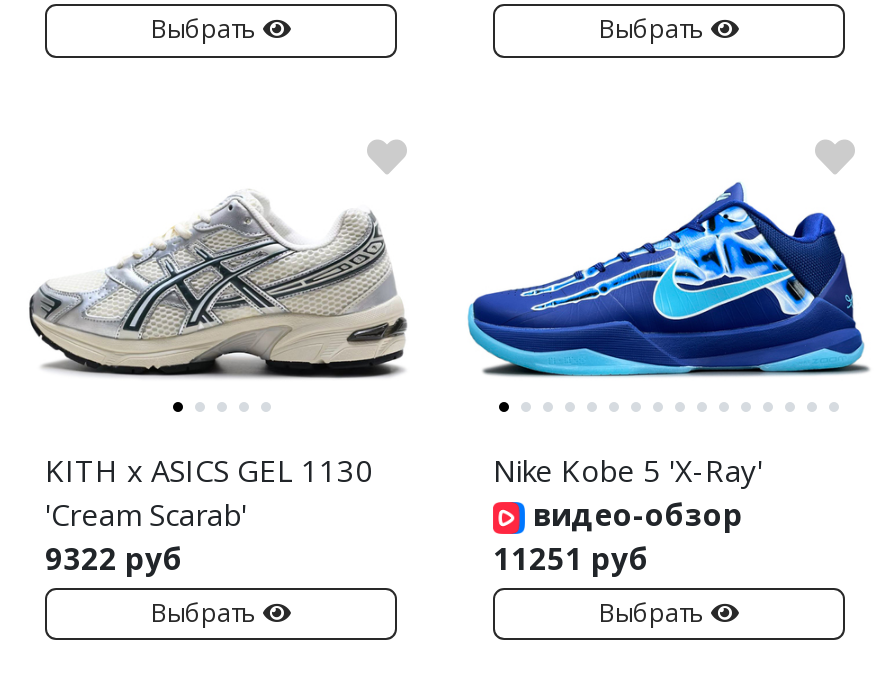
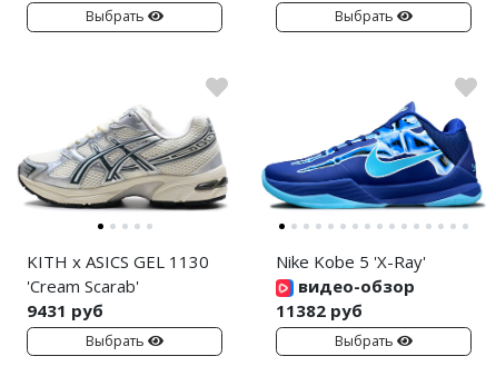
- 9322 руб
+ 9431 руб

- 11251 руб
+ 11382 руб
